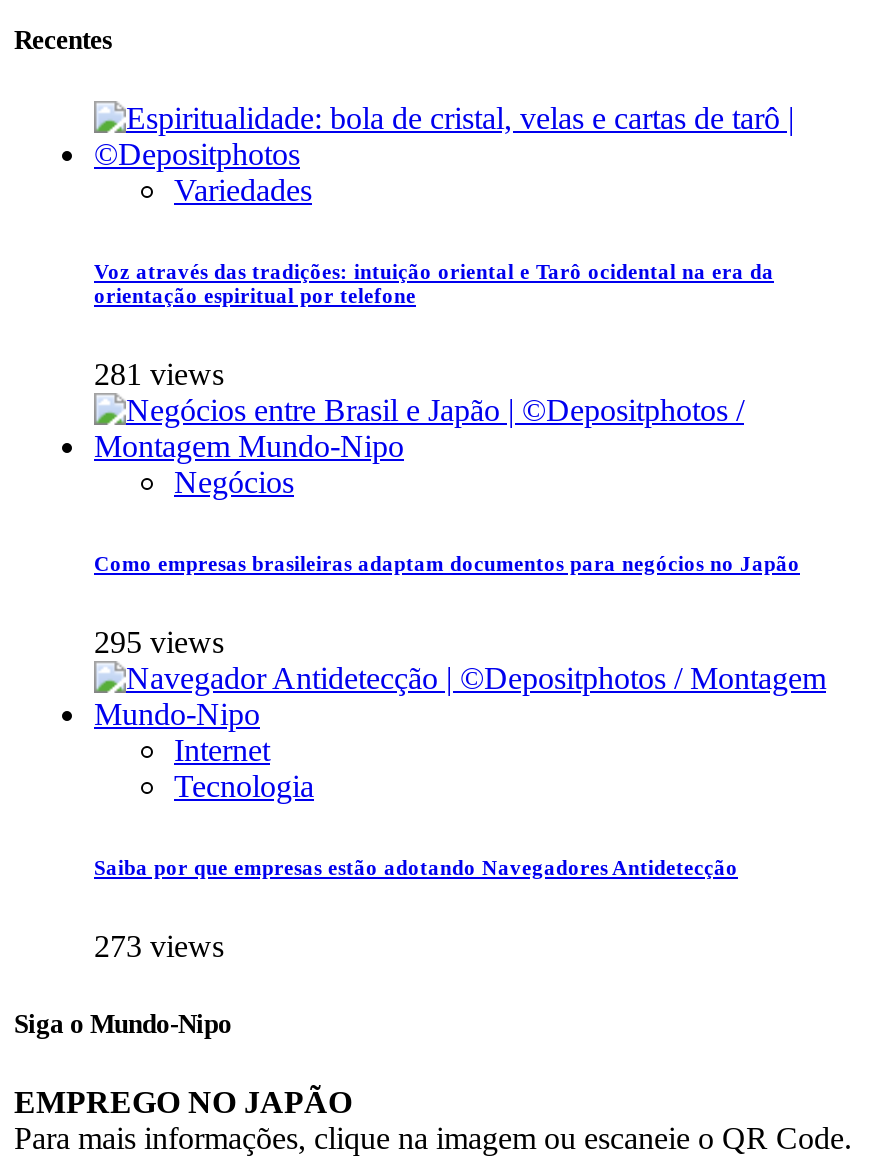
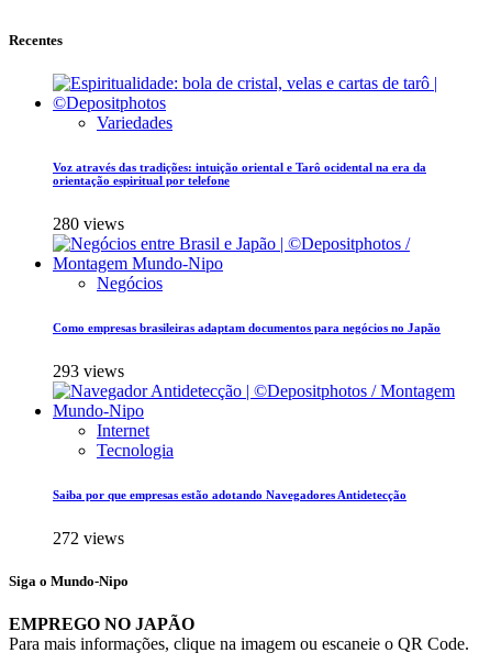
- 281 views
+ 280 views

- 295 views
+ 293 views

- 273 views
+ 272 views
